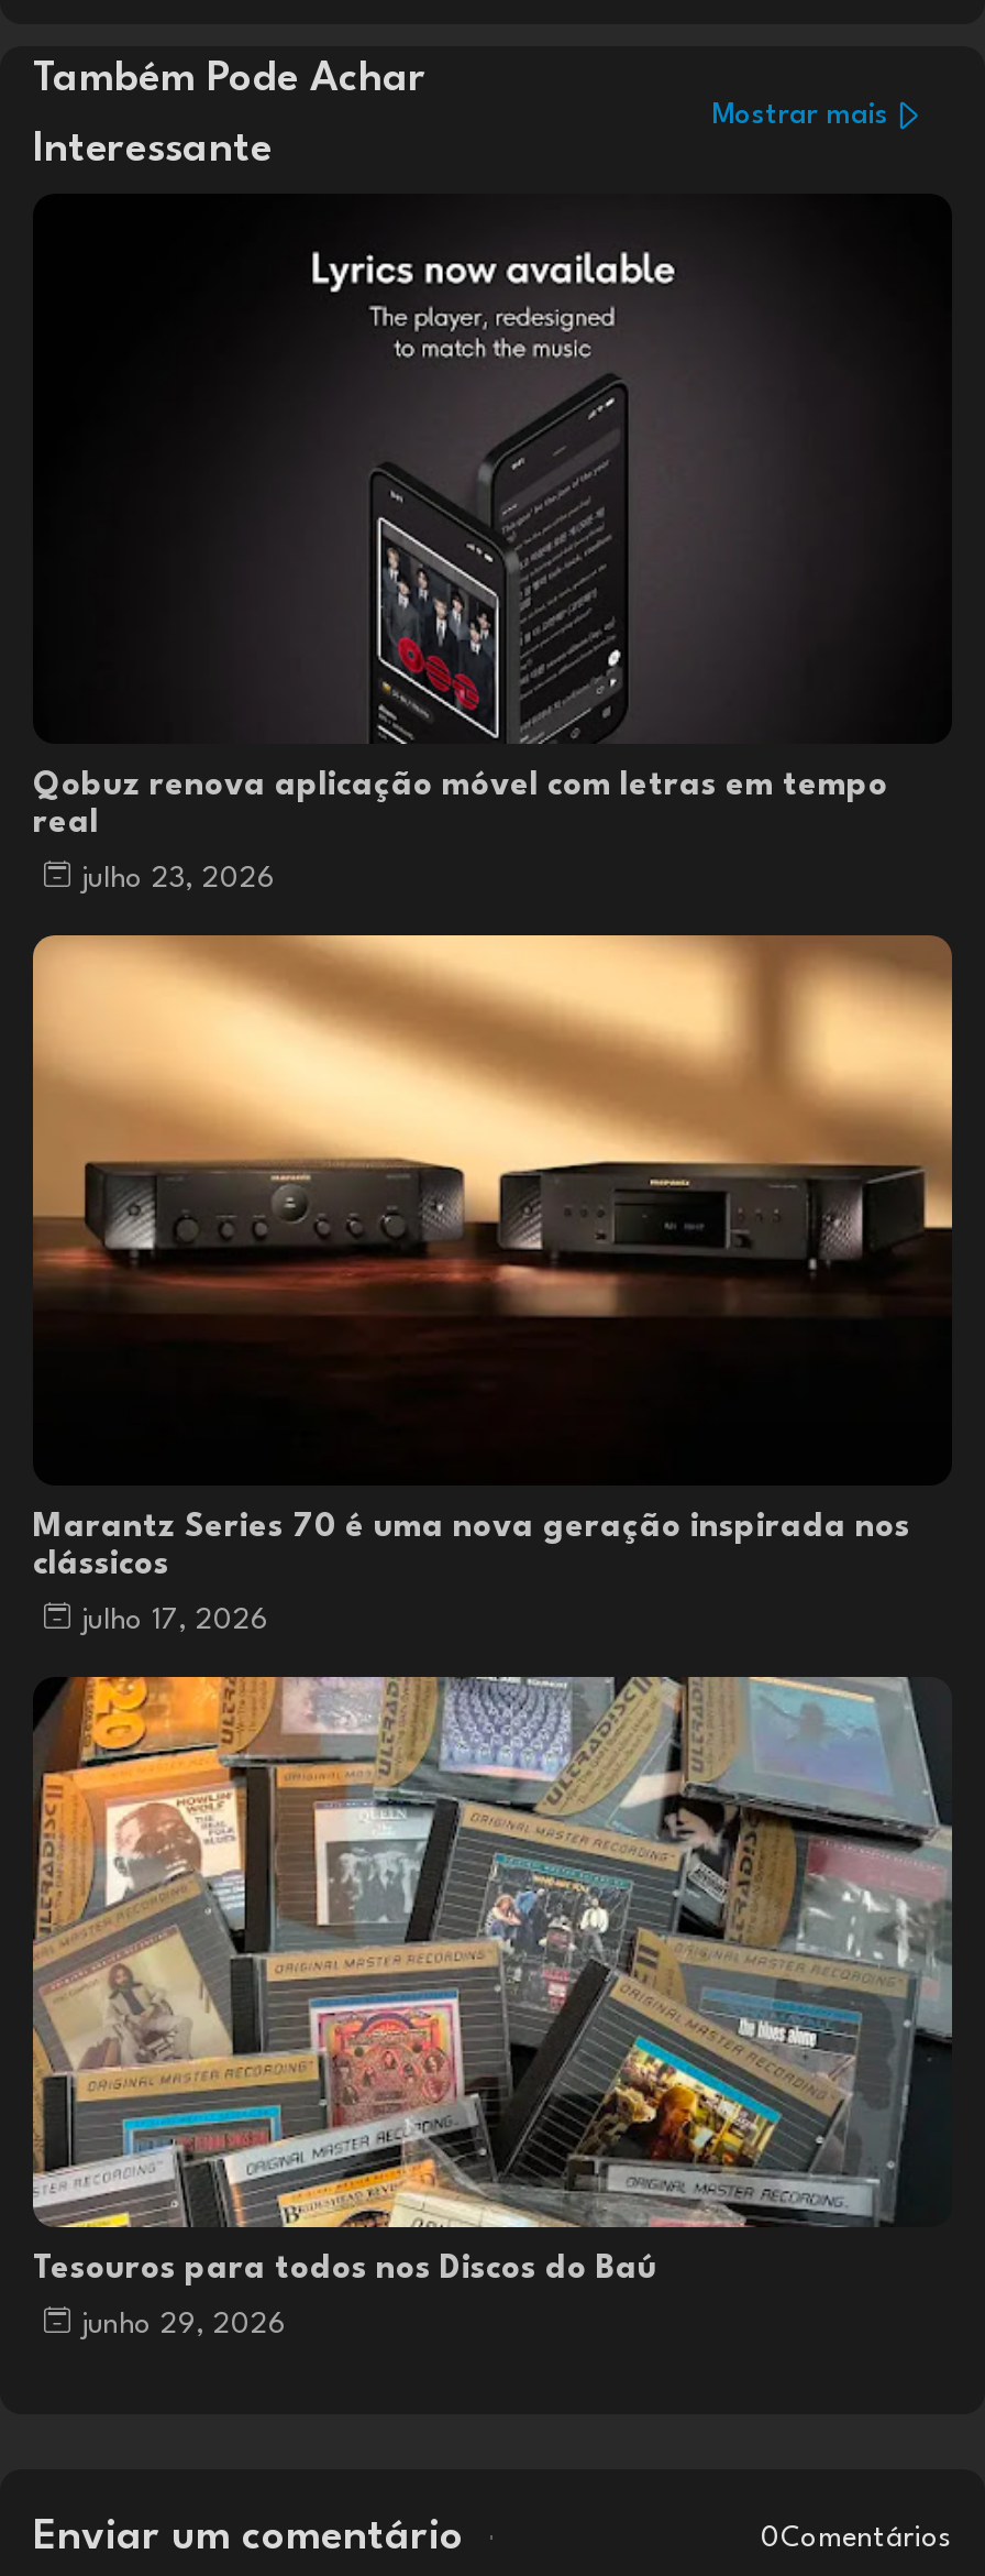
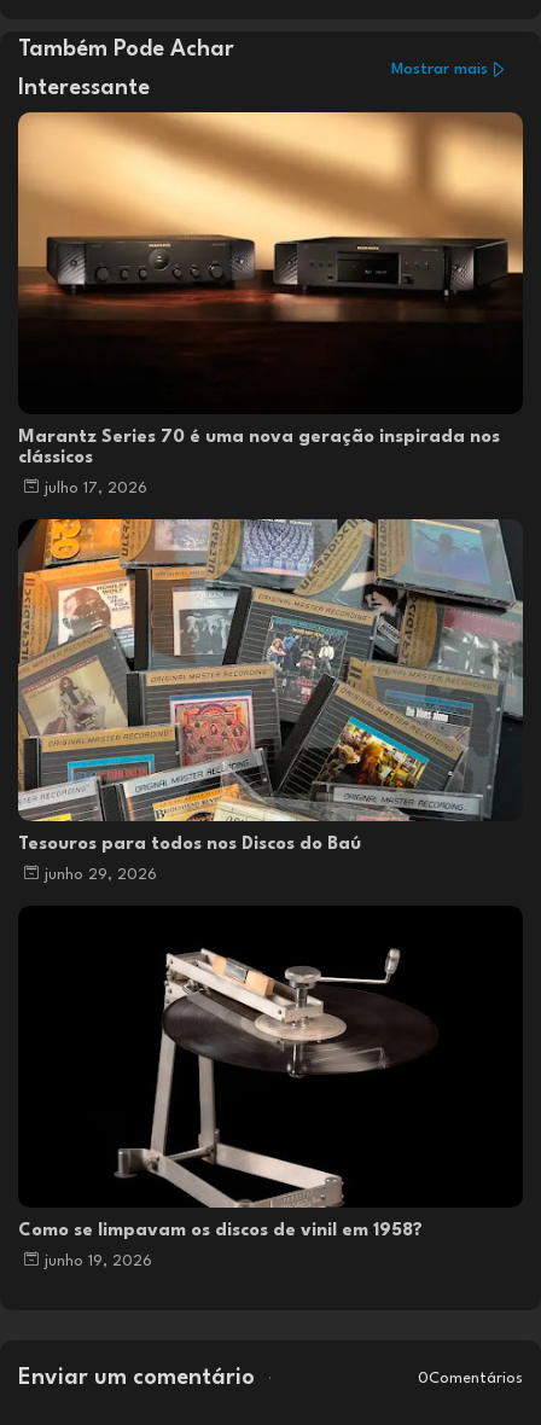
- [image]
- Qobuz renova aplicação móvel com letras em tempo
- real
- julho 23, 2026

moved up: [image] | Marantz Series 70 é uma nova geração inspirada nos | clássicos | julho 17, 2026 | Tesouros para todos nos Discos do Baú | junho 29, 2026

+ [image]
+ Como se limpavam os discos de vinil em 1958?
+ junho 19, 2026
